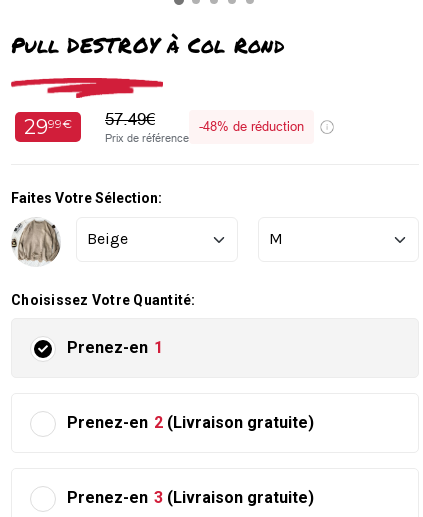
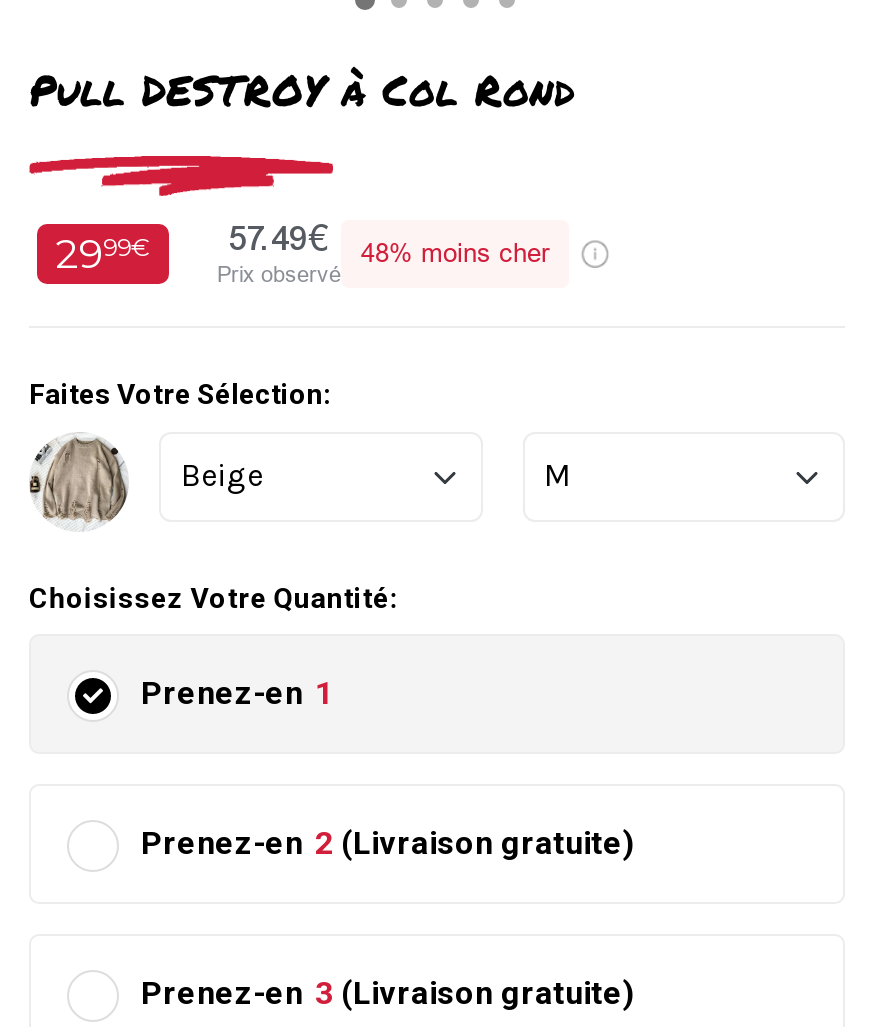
- -48% de réduction
+ 48% moins cher

- Prix de référence
+ Prix observé
